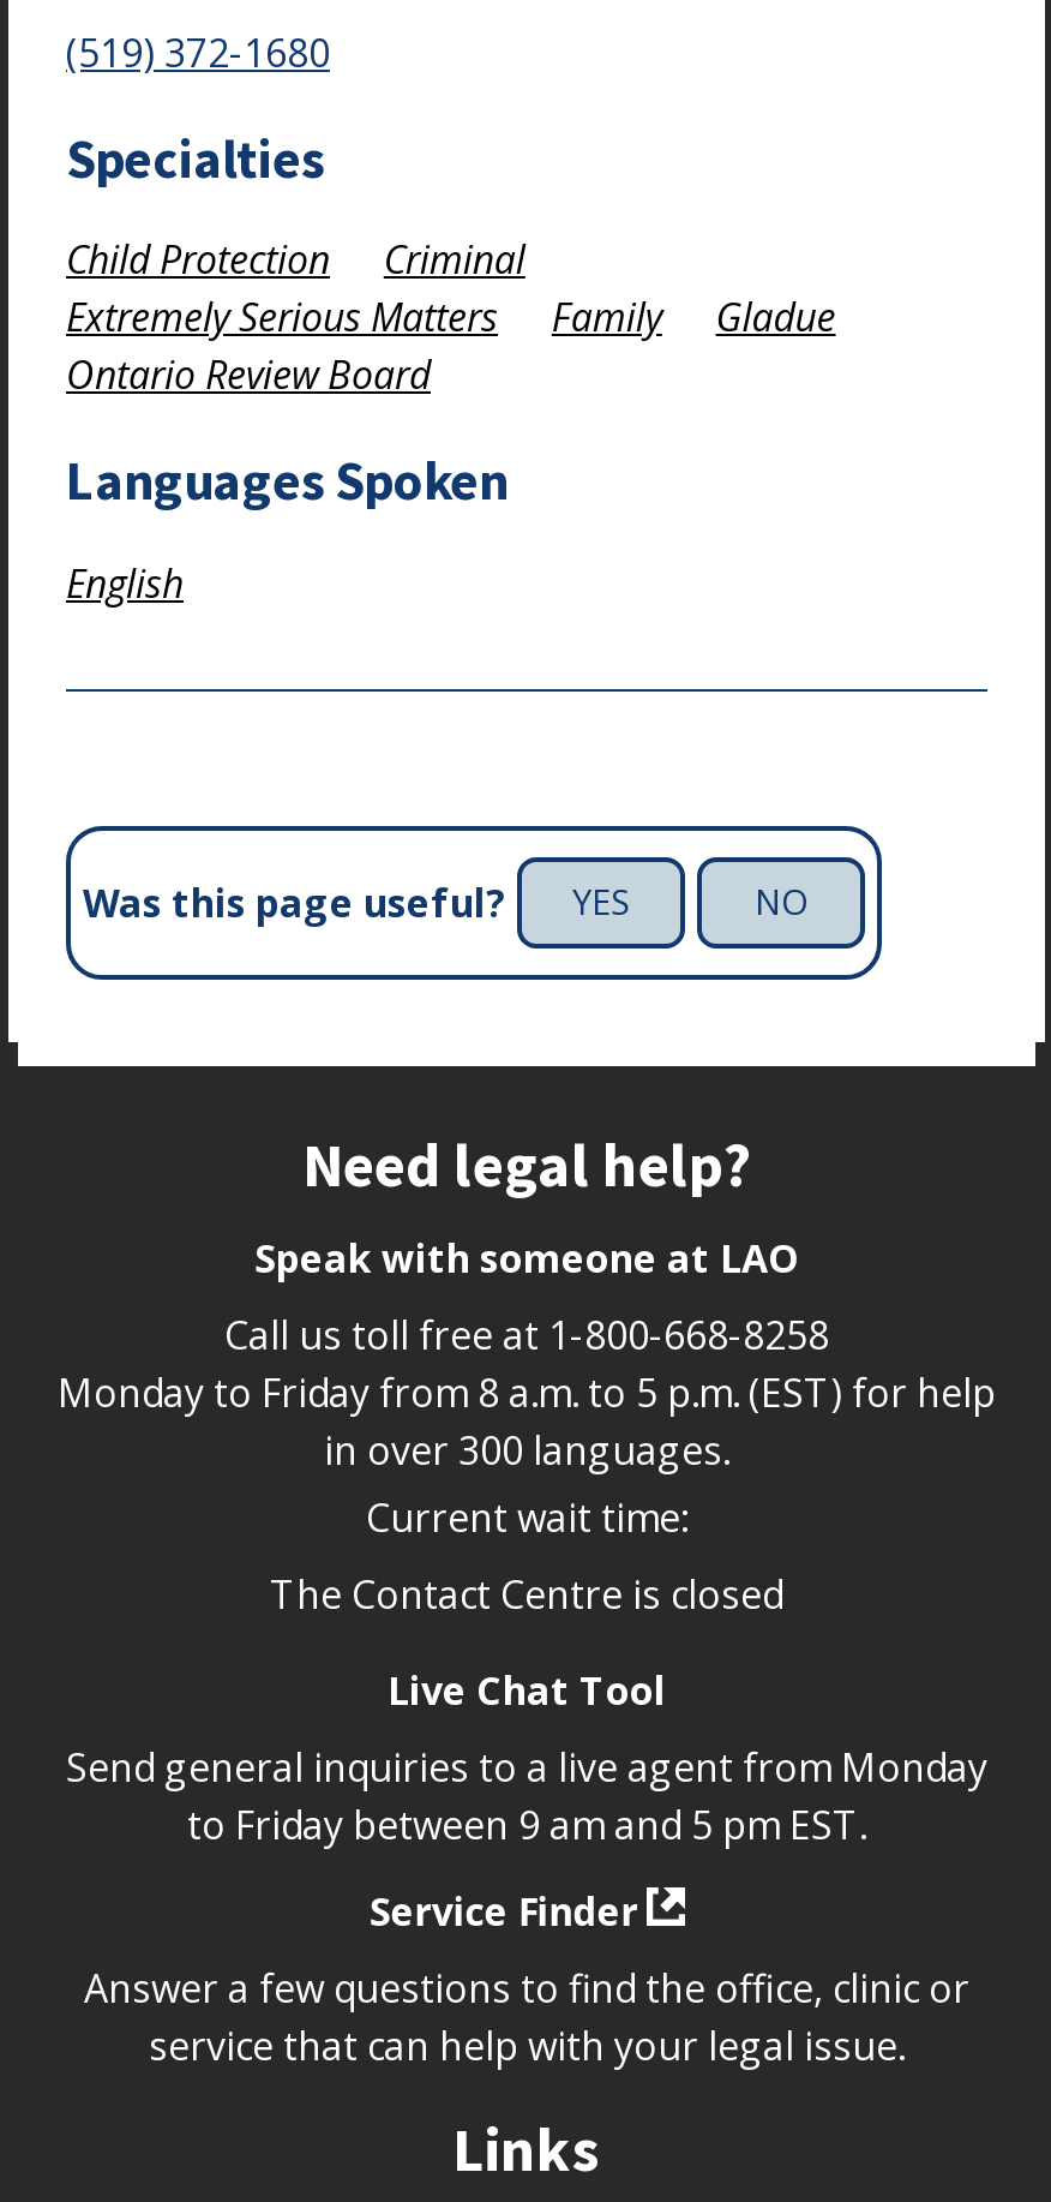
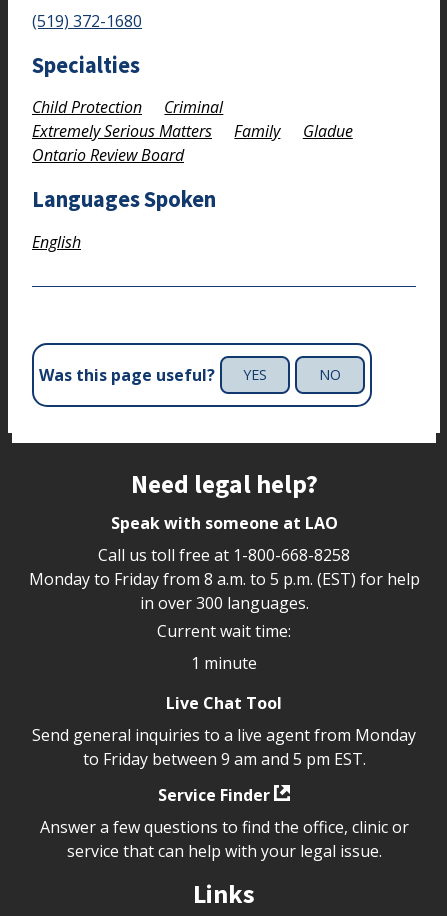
- The Contact Centre is closed
+ 1 minute
